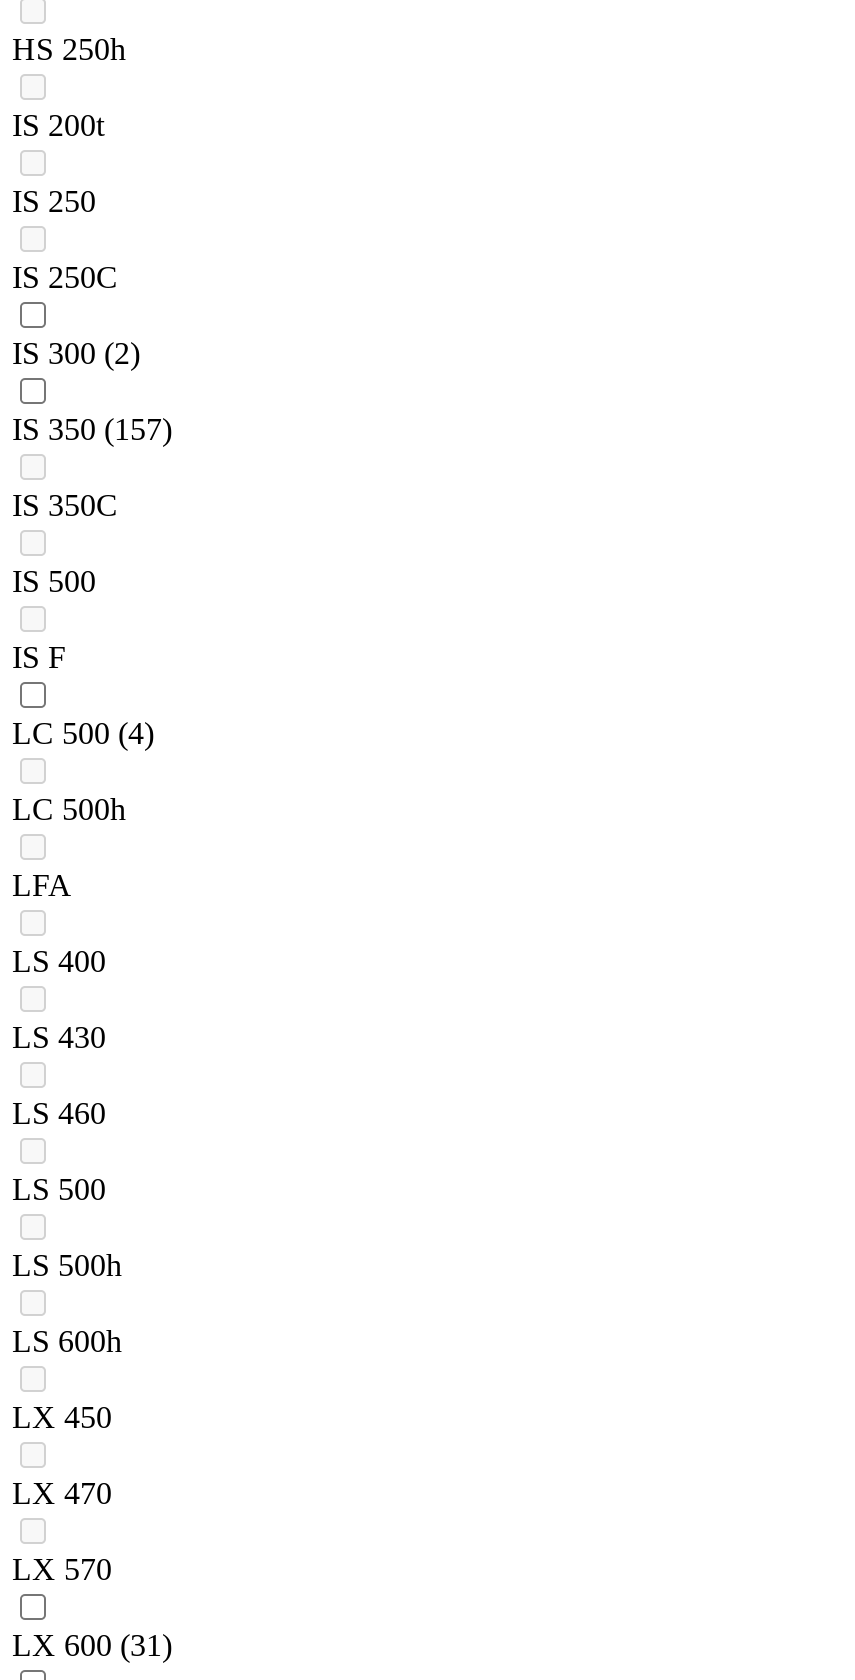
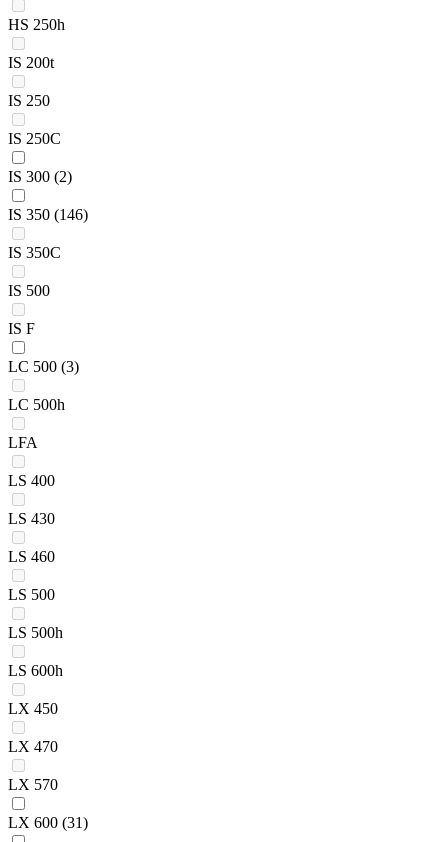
- IS 350 (157)
+ IS 350 (146)

- LC 500 (4)
+ LC 500 (3)
